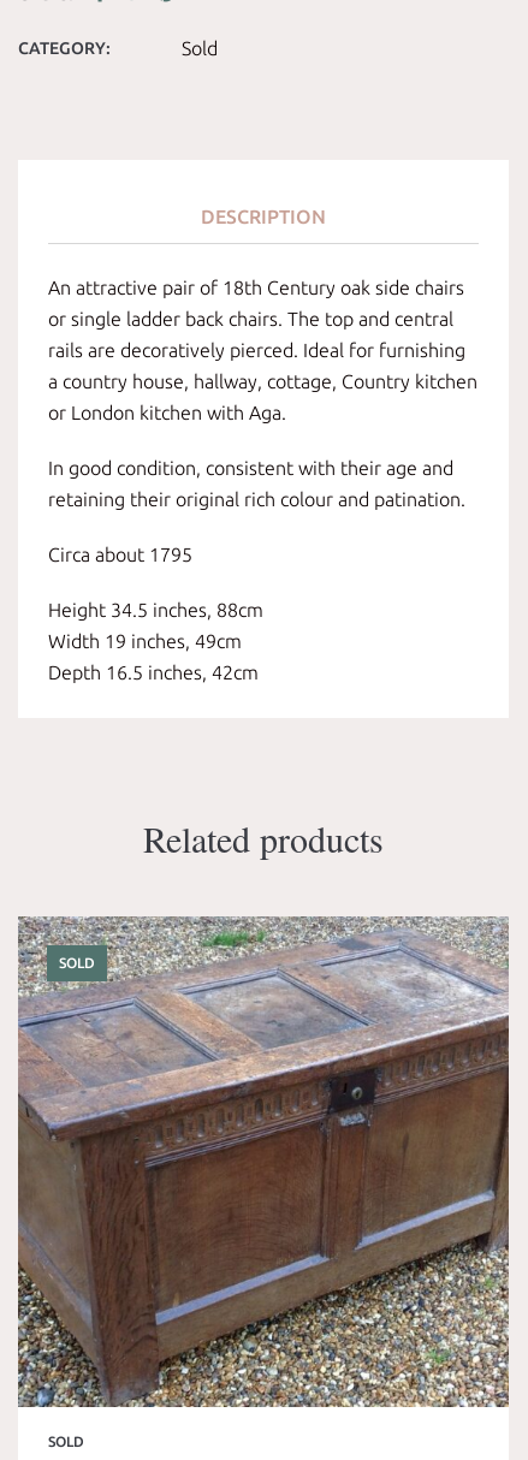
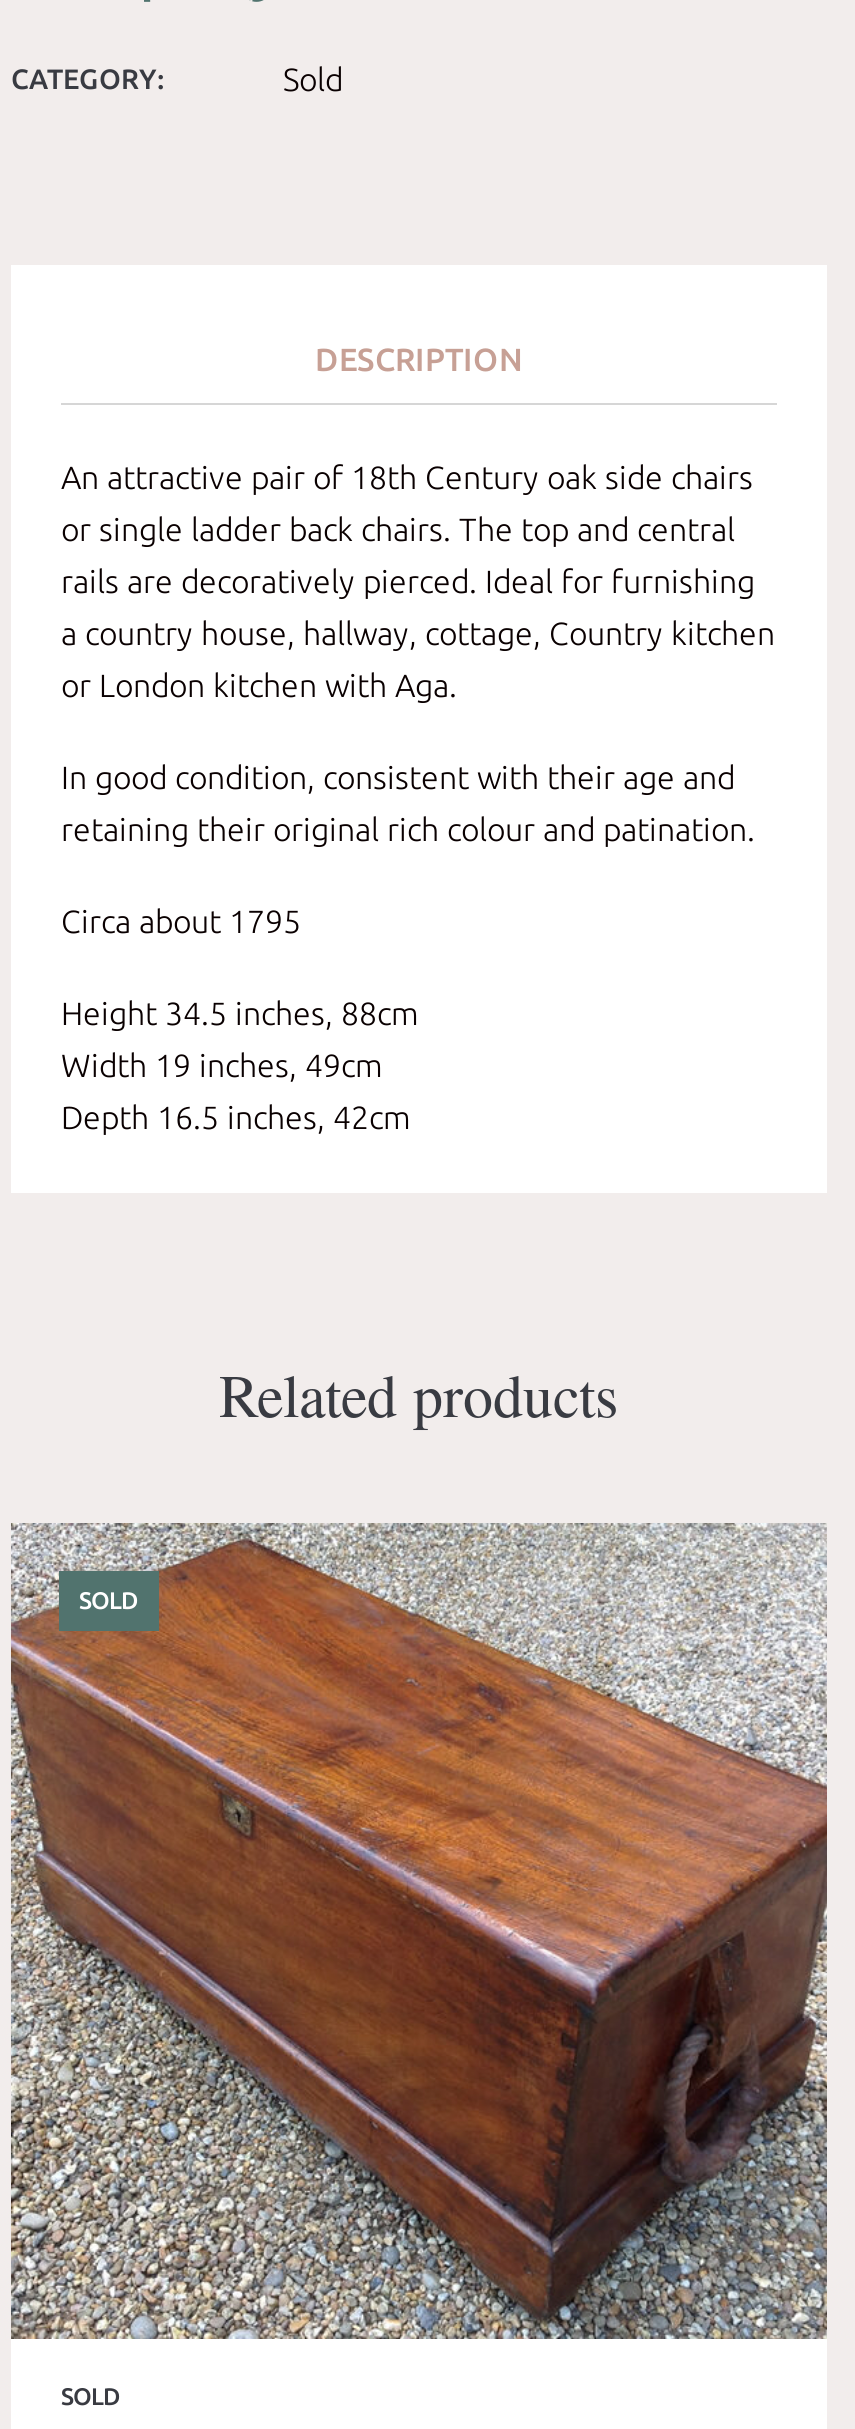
- [image]
+ [image]
